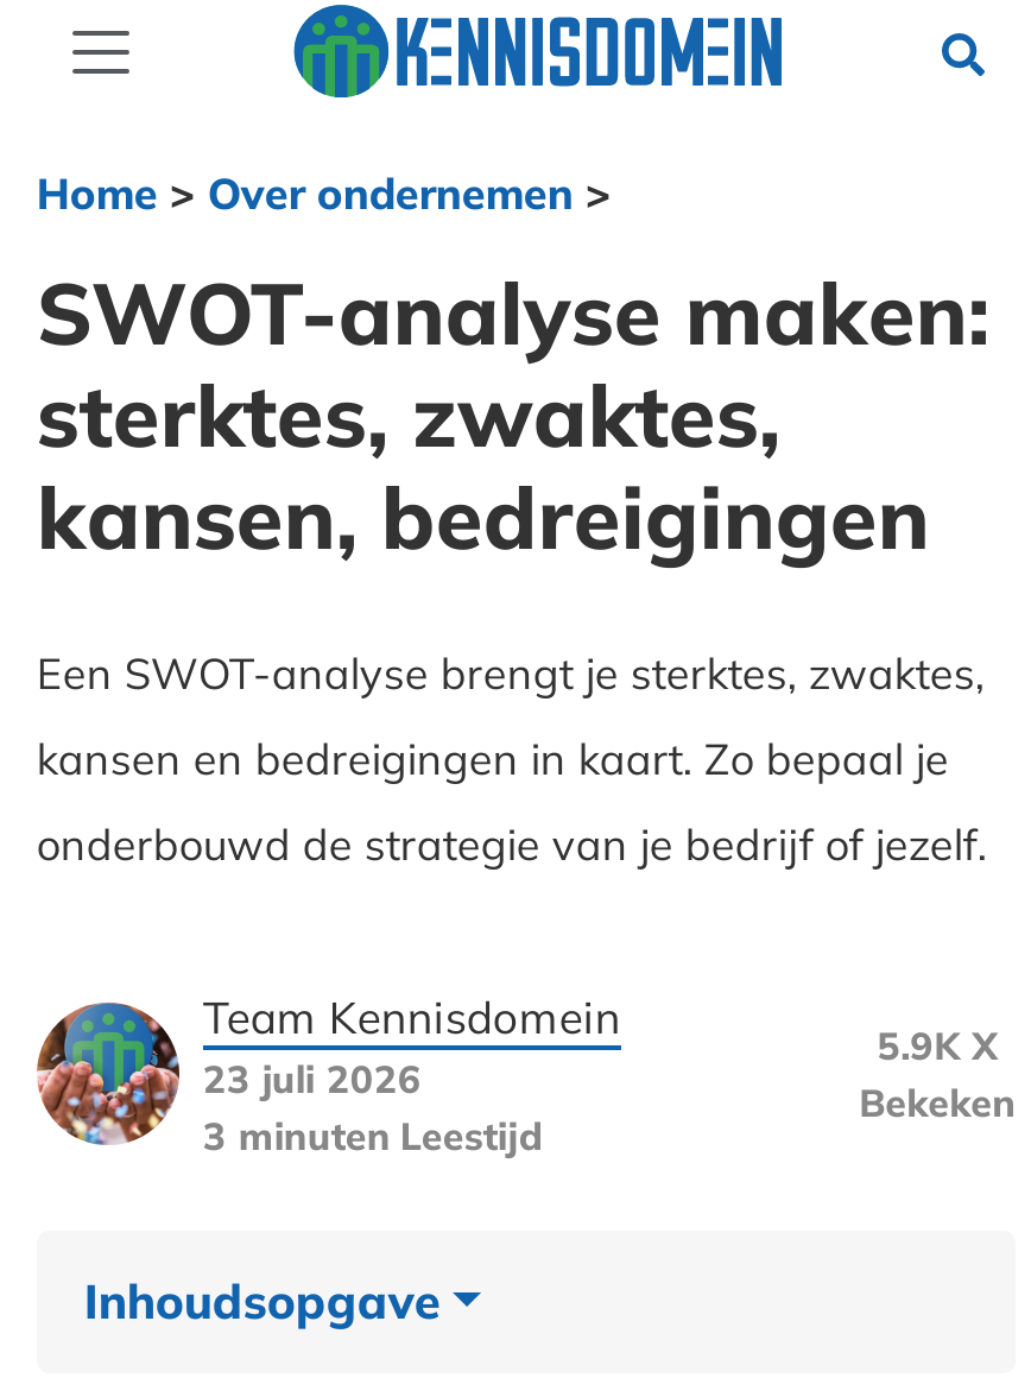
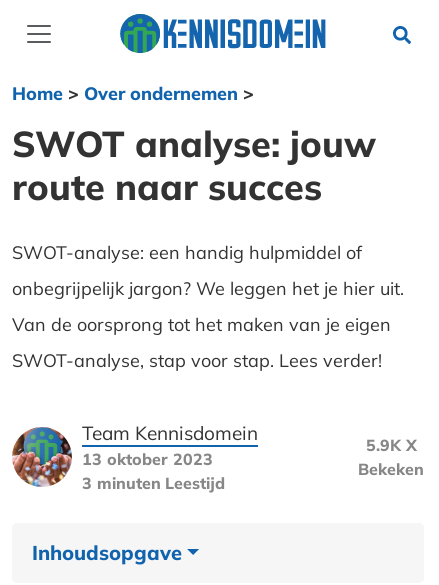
- SWOT-analyse maken:
- sterktes, zwaktes,
- kansen, bedreigingen
- Een SWOT-analyse brengt je sterktes, zwaktes,
- kansen en bedreigingen in kaart. Zo bepaal je
- onderbouwd de strategie van je bedrijf of jezelf.
+ SWOT analyse: jouw
+ route naar succes
+ SWOT-analyse: een handig hulpmiddel of
+ onbegrijpelijk jargon? We leggen het je hier uit.
+ Van de oorsprong tot het maken van je eigen
+ SWOT-analyse, stap voor stap. Lees verder!

- 23 juli 2026
+ 13 oktober 2023
